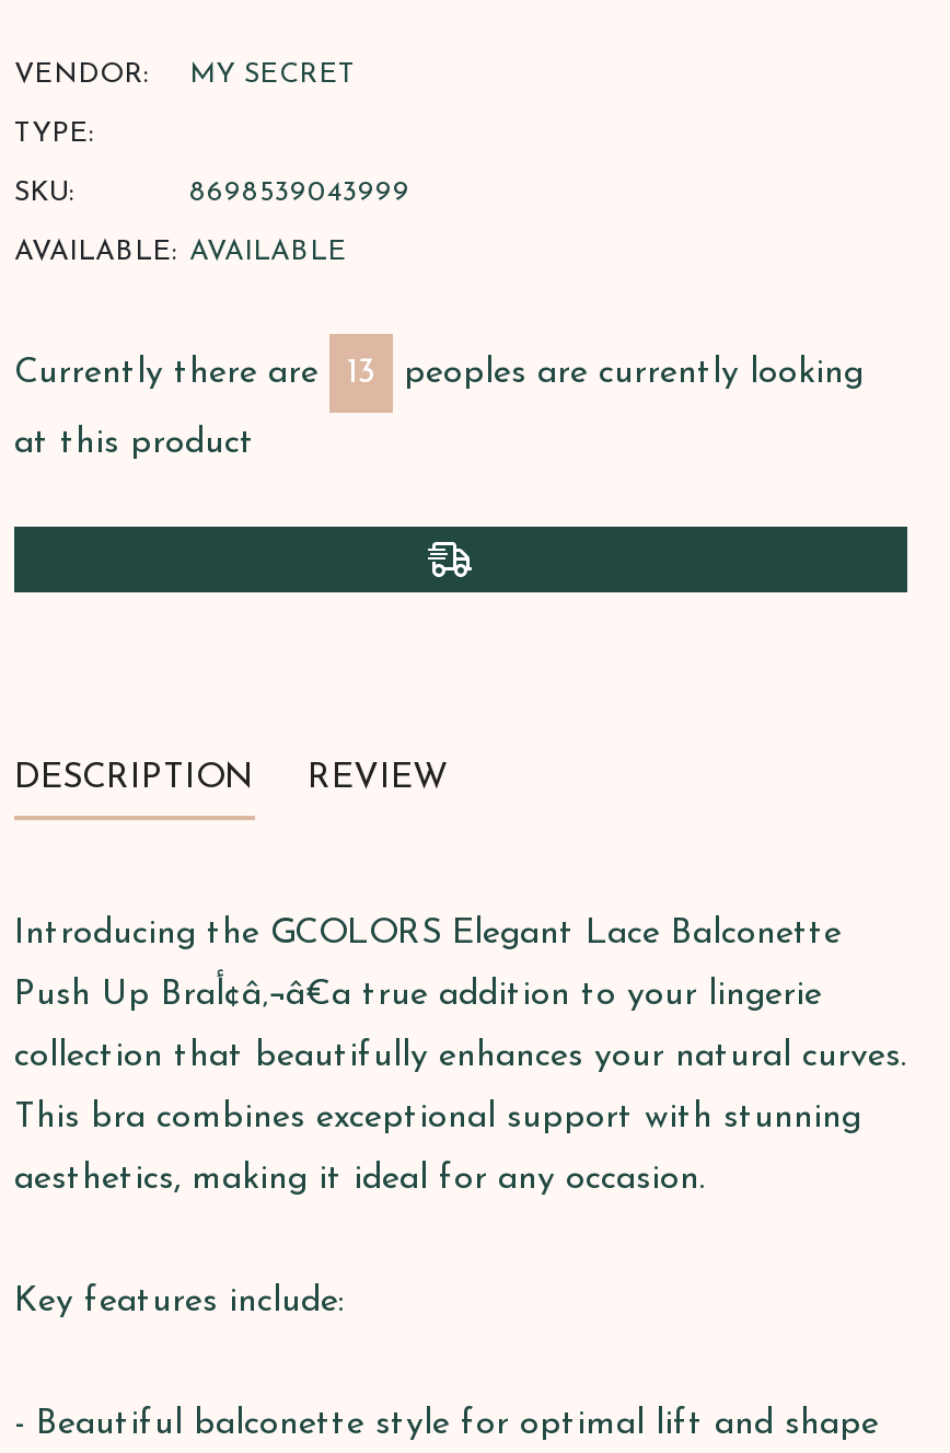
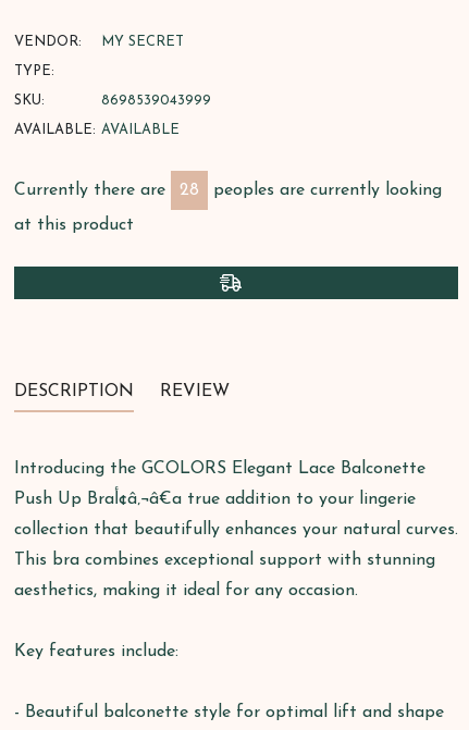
- Currently there are 13 peoples are currently looking
+ Currently there are 28 peoples are currently looking
